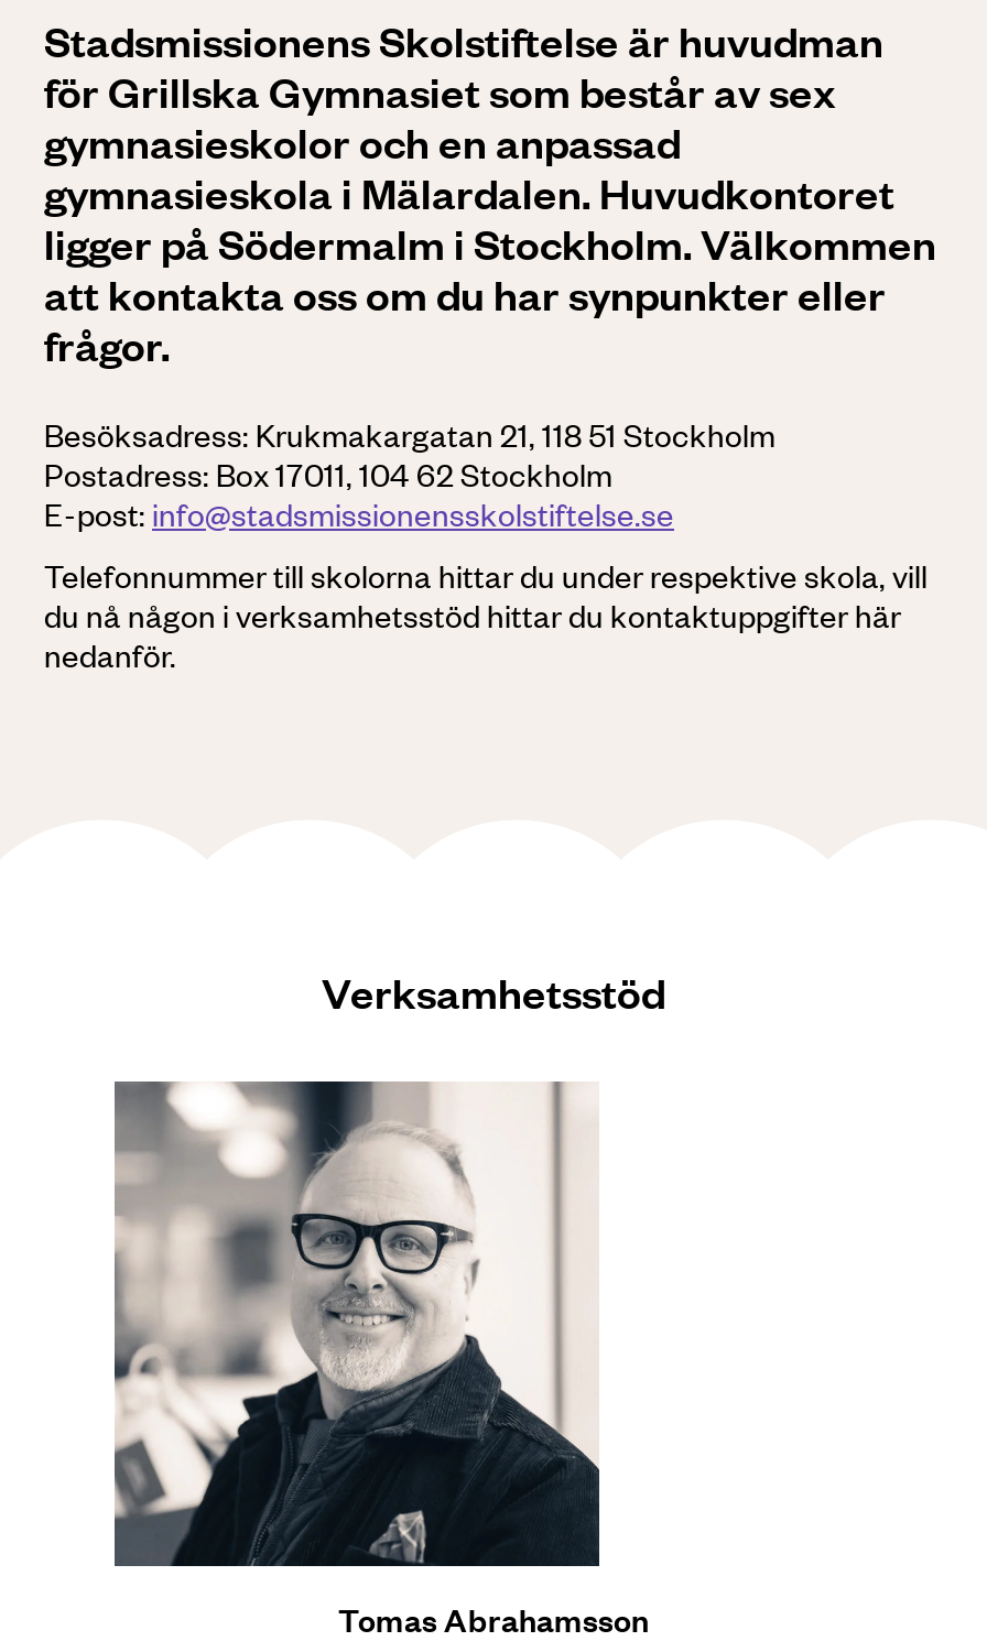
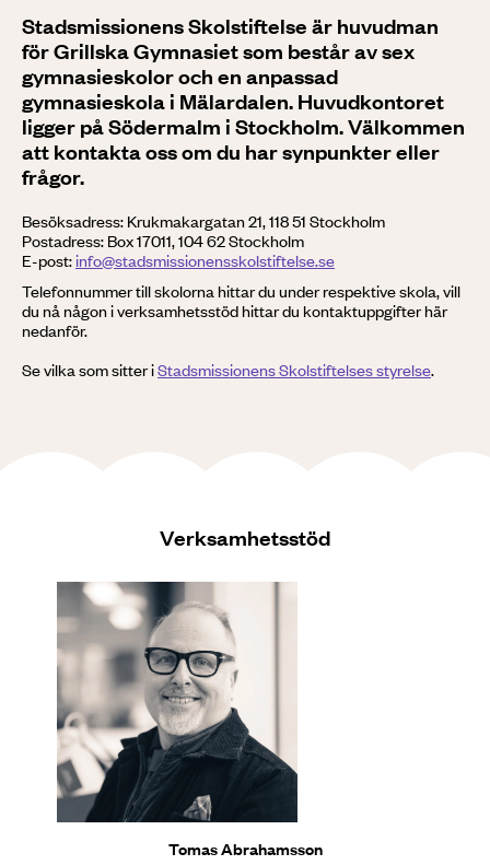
+ Se vilka som sitter i Stadsmissionens Skolstiftelses styrelse.
